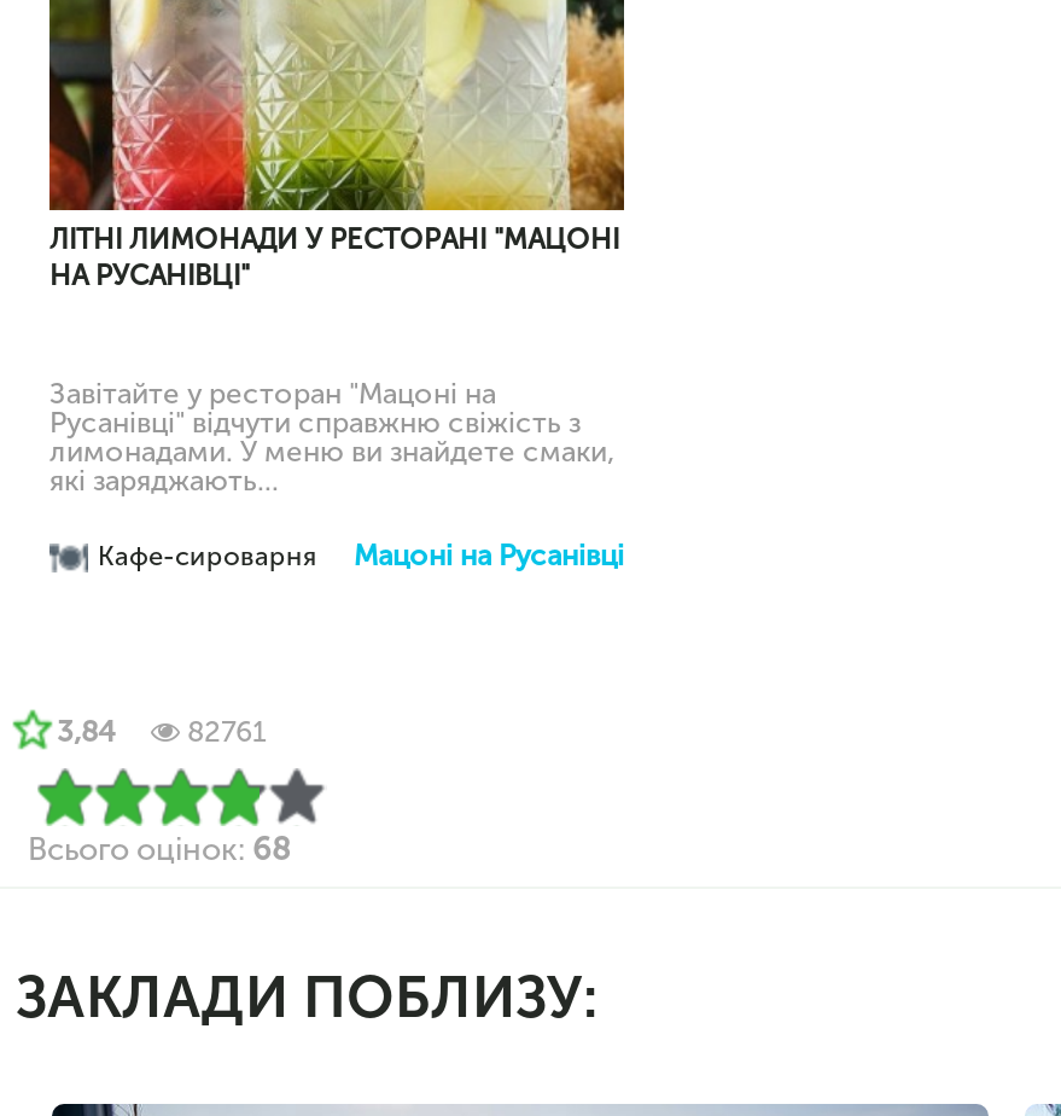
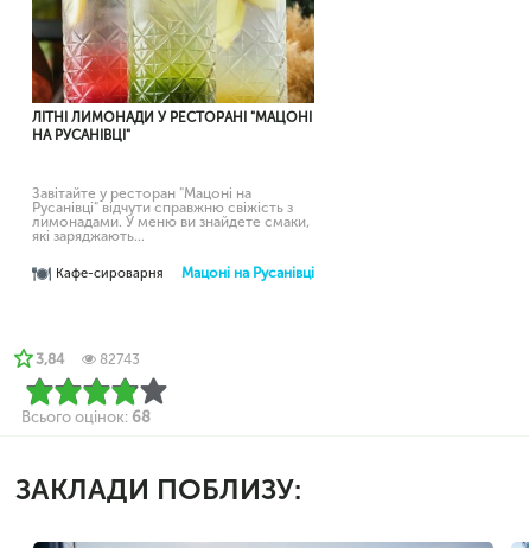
- 3,84 82761
+ 3,84 82743
